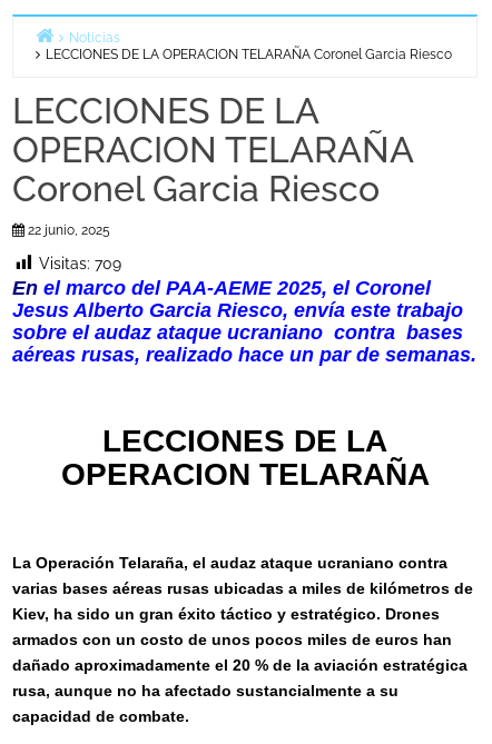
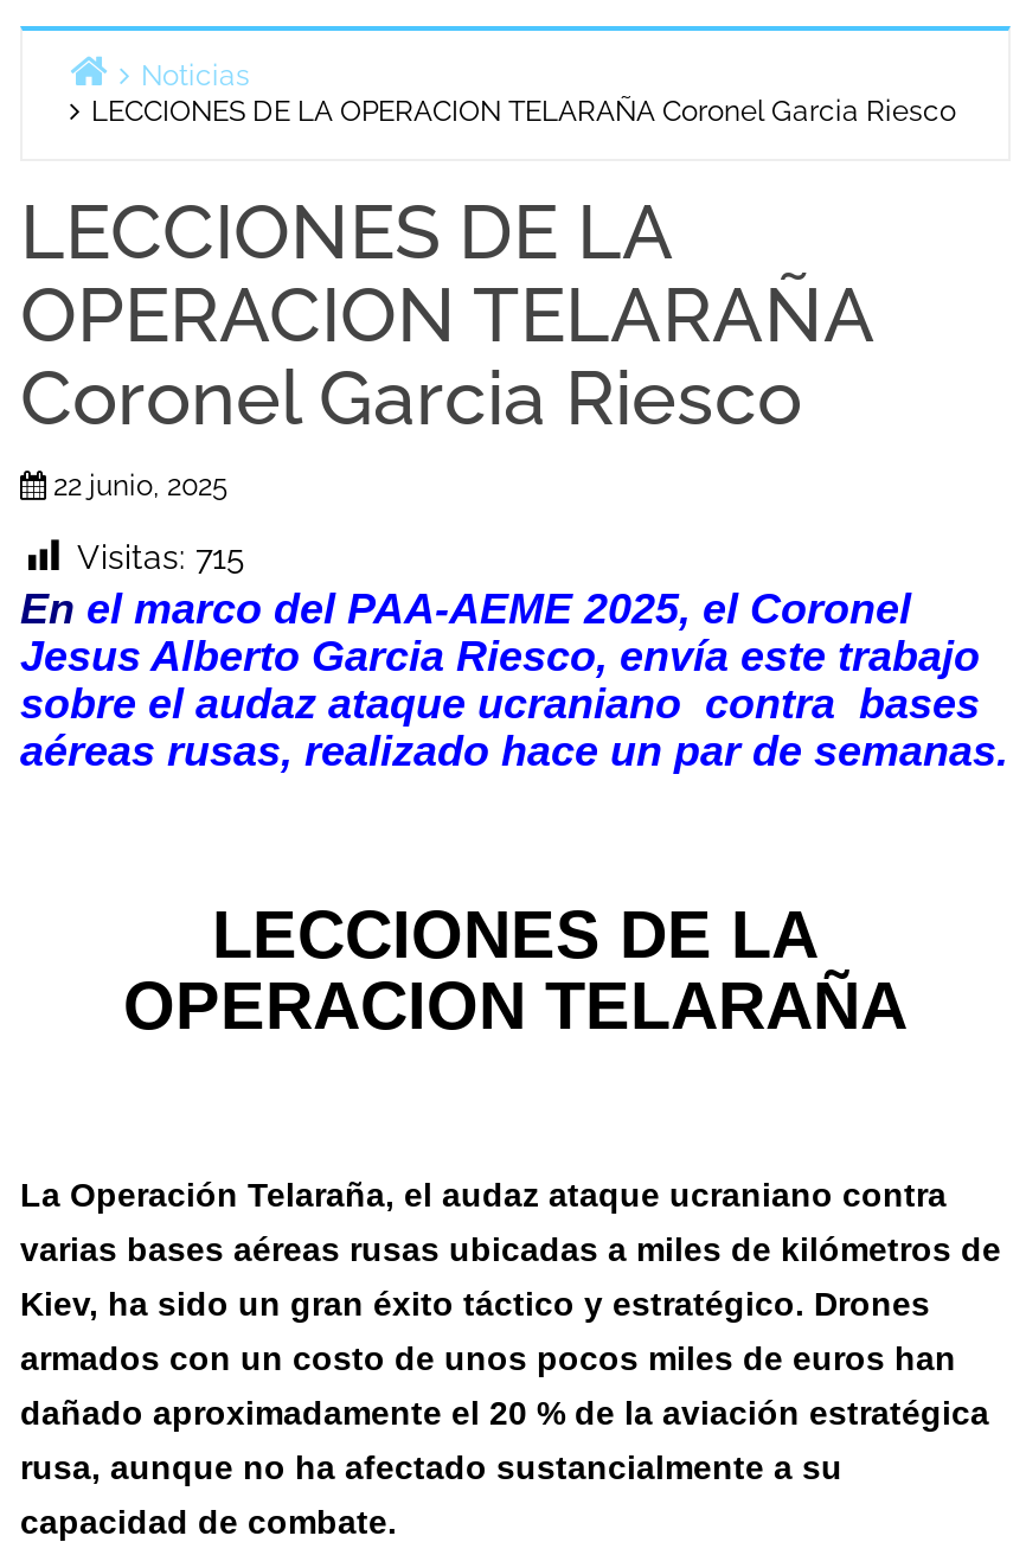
- Visitas: 709
+ Visitas: 715
